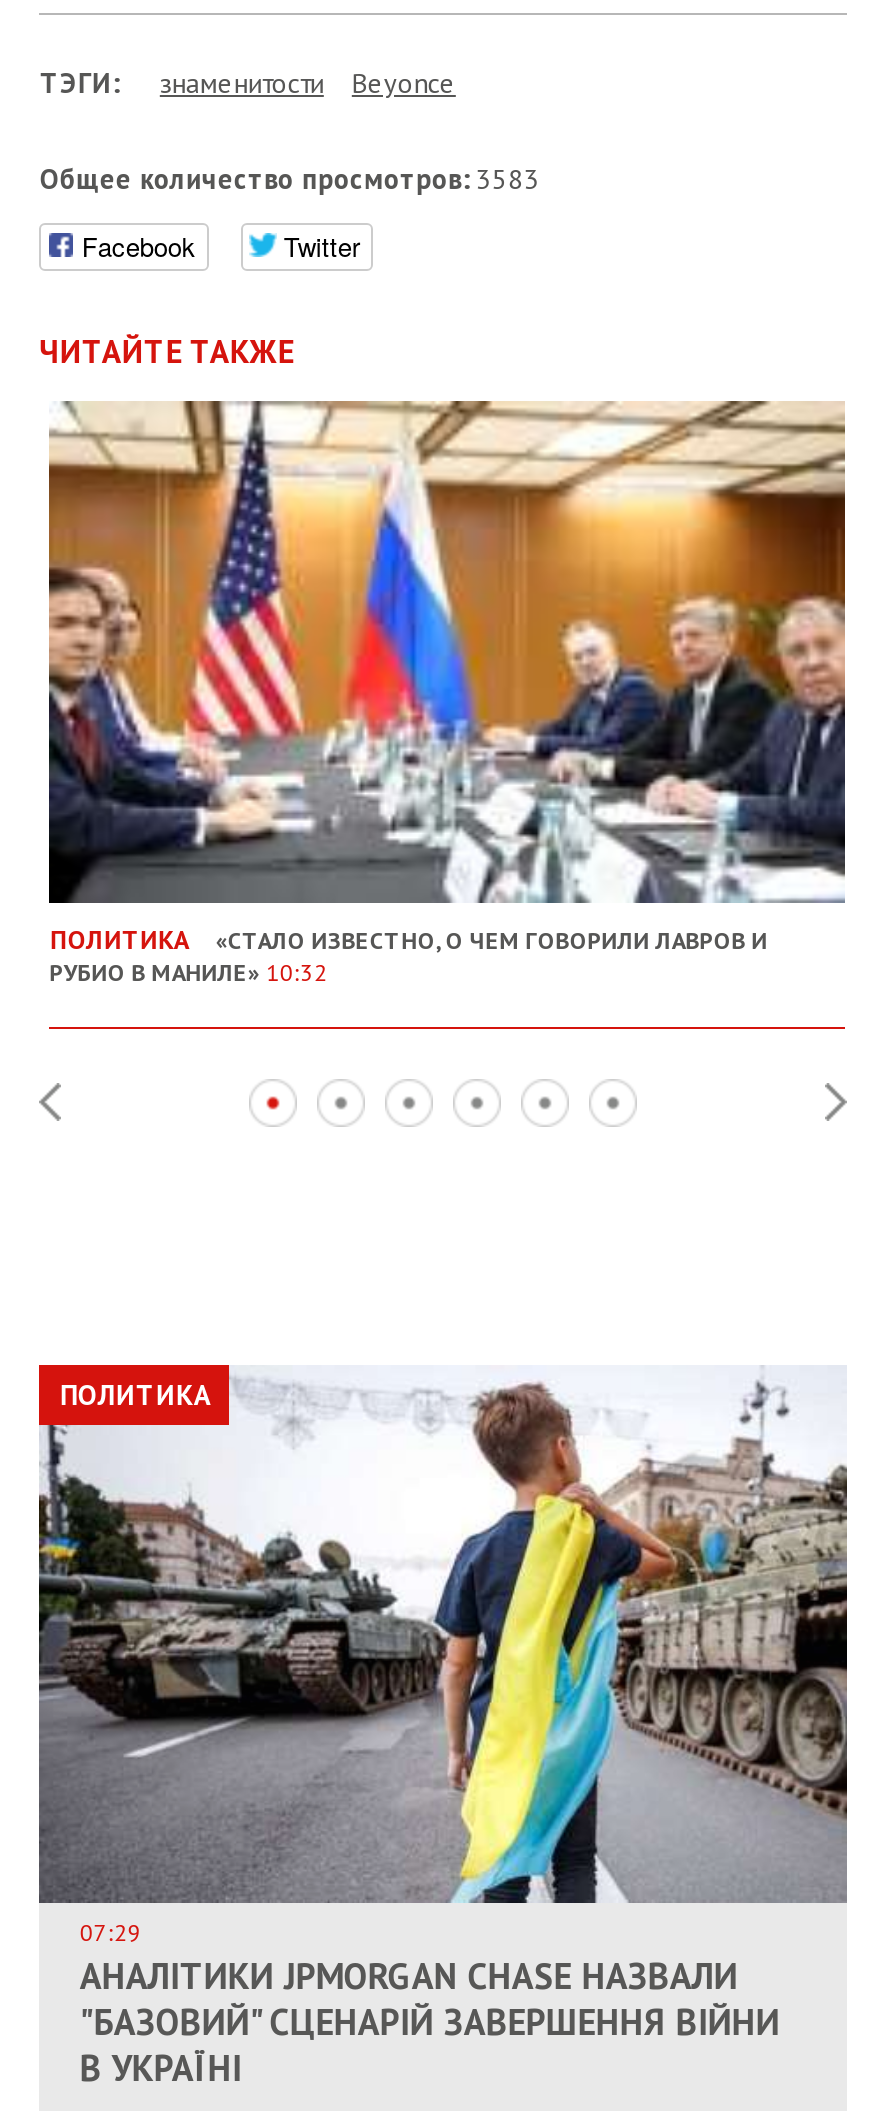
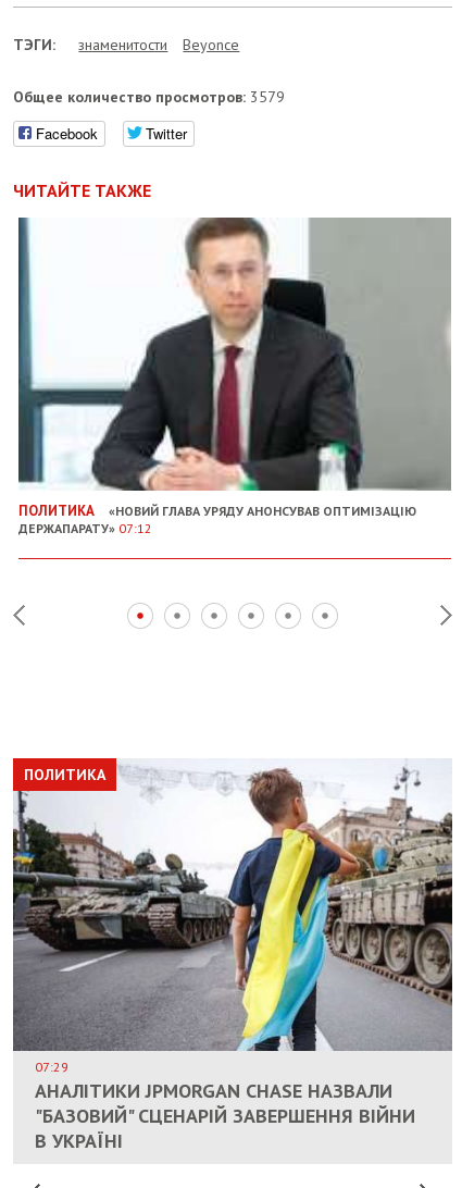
- Общее количество просмотров: 3583
+ Общее количество просмотров: 3579

- [image]
- «СТАЛО ИЗВЕСТНО, О ЧЕМ ГОВОРИЛИ ЛАВРОВ И
- РУБИО В МАНИЛЕ» 10:32
+ [image]
+ «НОВИЙ ГЛАВА УРЯДУ АНОНСУВАВ ОПТИМІЗАЦІЮ
+ ДЕРЖАПАРАТУ» 07:12
